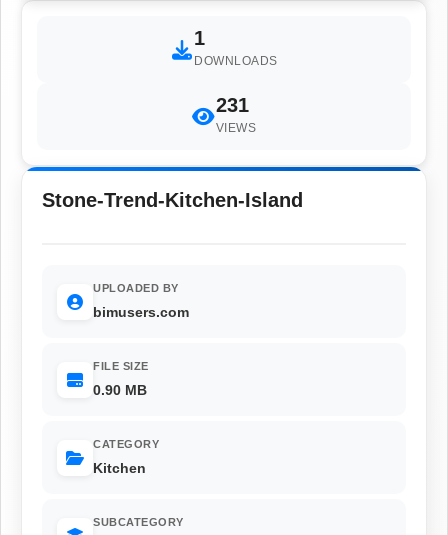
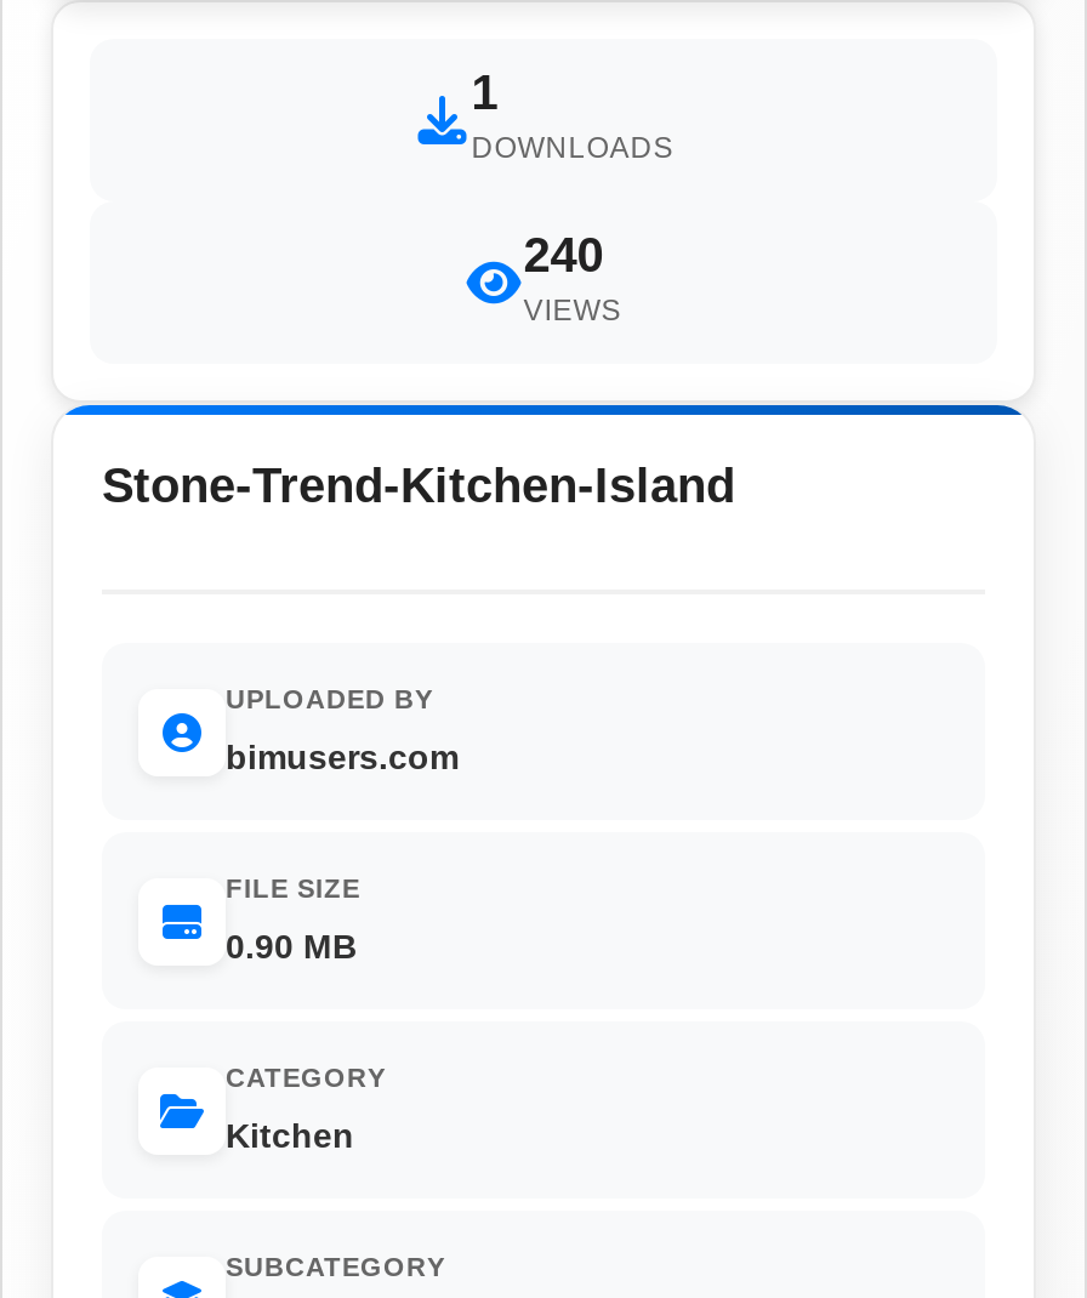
- 231
+ 240
